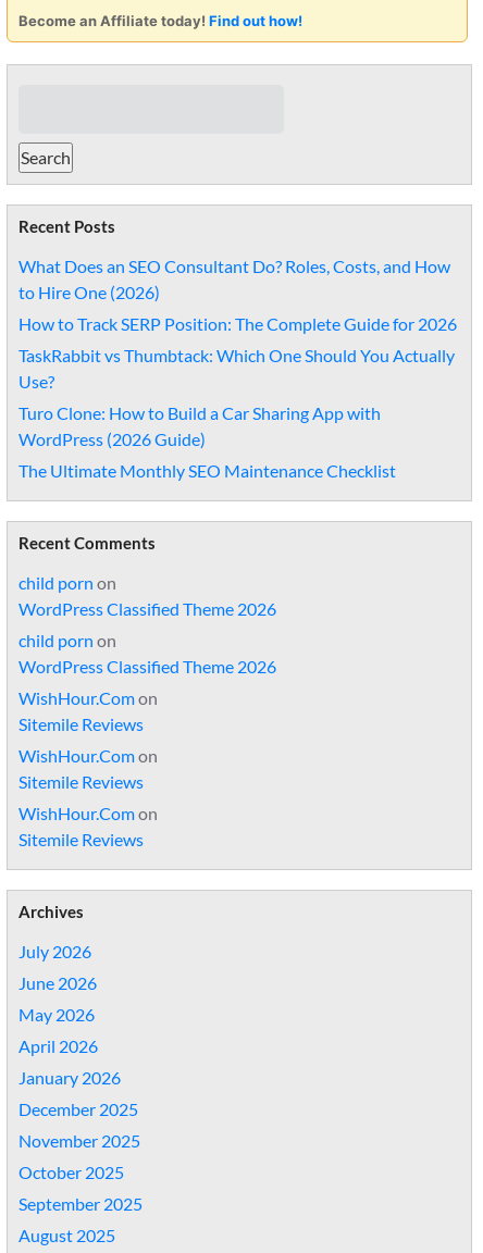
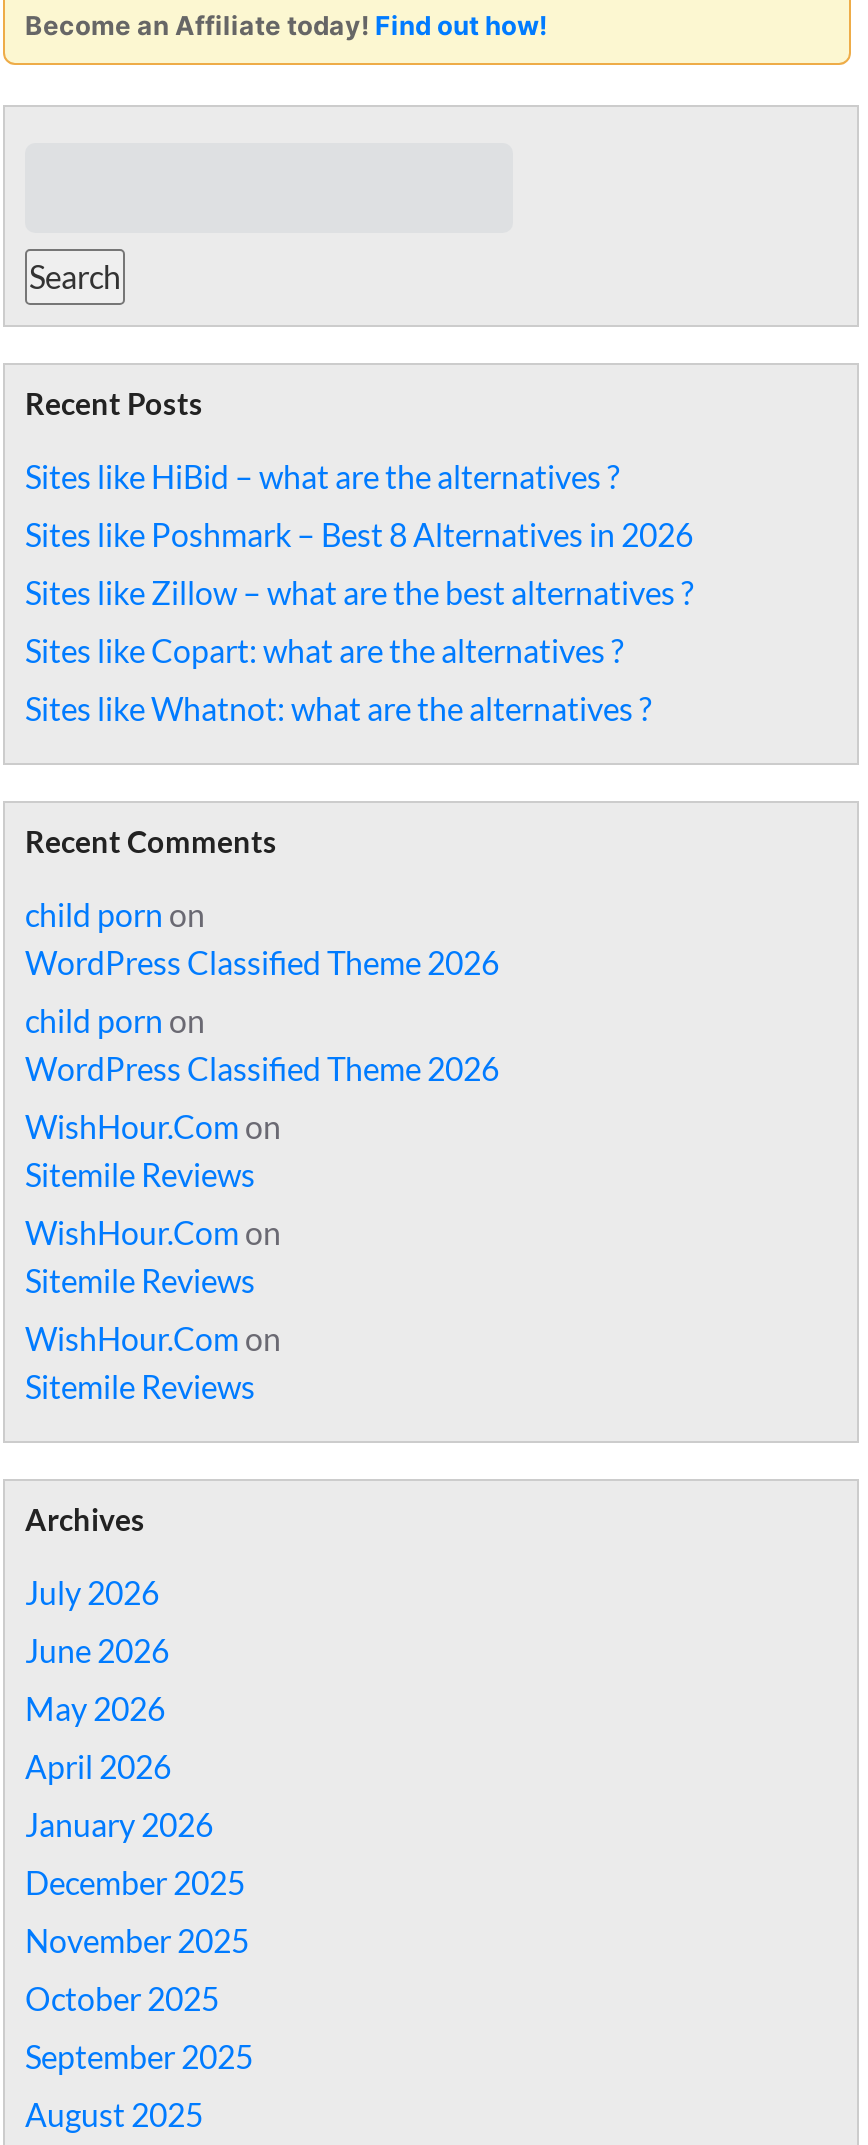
- What Does an SEO Consultant Do? Roles, Costs, and How
- to Hire One (2026)
+ Sites like HiBid – what are the alternatives ?

- How to Track SERP Position: The Complete Guide for 2026
+ Sites like Poshmark – Best 8 Alternatives in 2026

- TaskRabbit vs Thumbtack: Which One Should You Actually
- Use?
+ Sites like Zillow – what are the best alternatives ?

- Turo Clone: How to Build a Car Sharing App with
- WordPress (2026 Guide)
+ Sites like Copart: what are the alternatives ?

- The Ultimate Monthly SEO Maintenance Checklist
+ Sites like Whatnot: what are the alternatives ?
